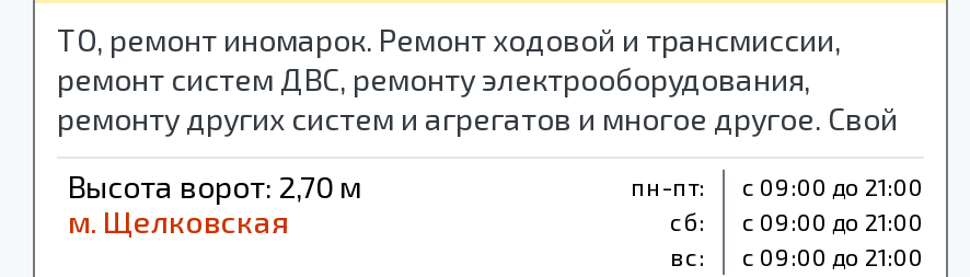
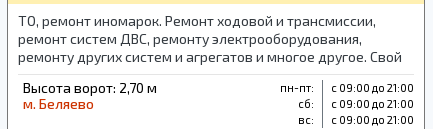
- м. Щелковская
+ м. Беляево
